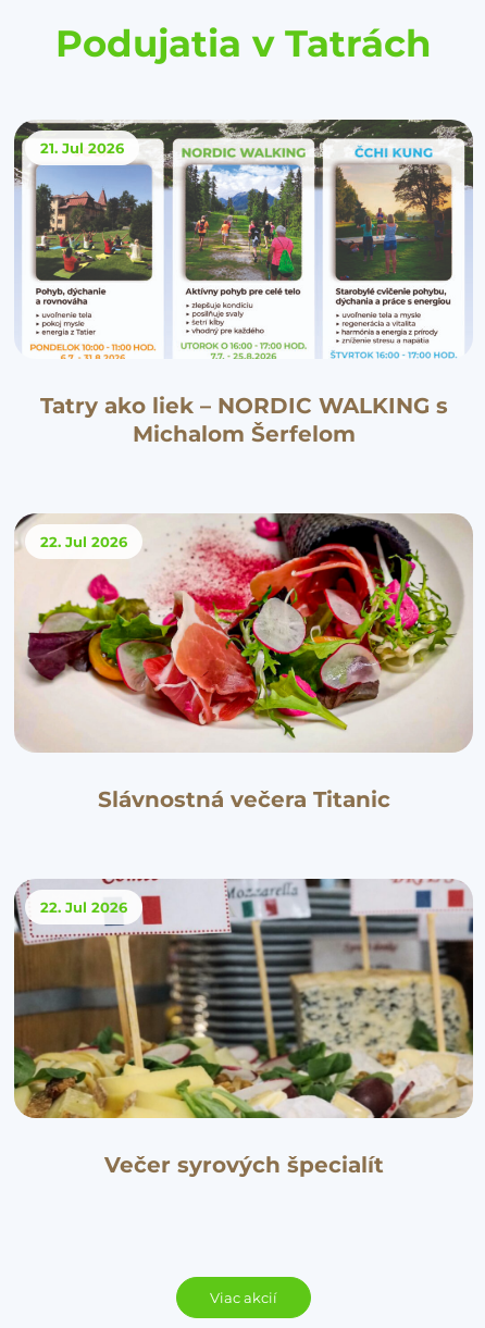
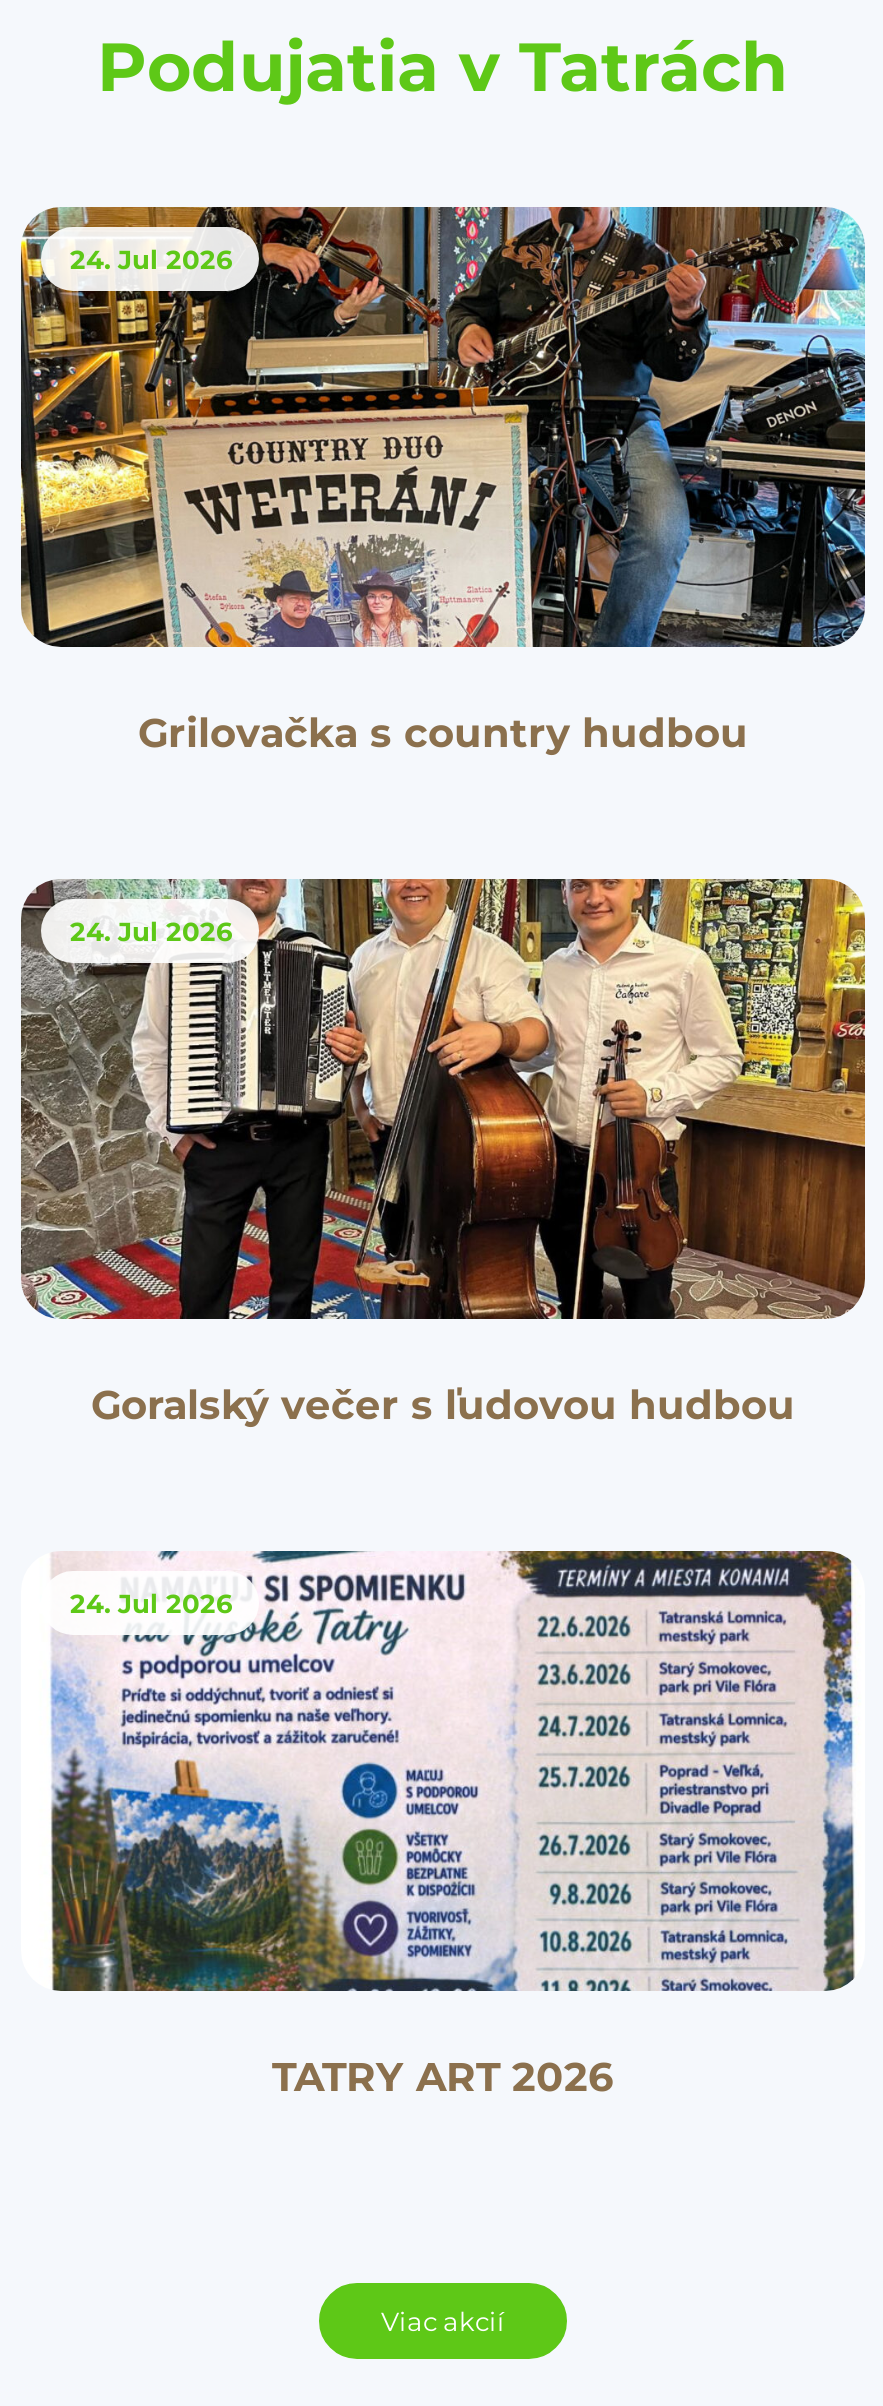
- [image]
- 21. Jul 2026
+ [image]
+ 24. Jul 2026

- Tatry ako liek – NORDIC WALKING s
- Michalom Šerfelom
+ Grilovačka s country hudbou

- [image]
- 22. Jul 2026
+ [image]
+ 24. Jul 2026

- Slávnostná večera Titanic
+ Goralský večer s ľudovou hudbou

- [image]
- 22. Jul 2026
+ [image]
+ 24. Jul 2026

- Večer syrových špecialít
+ TATRY ART 2026
